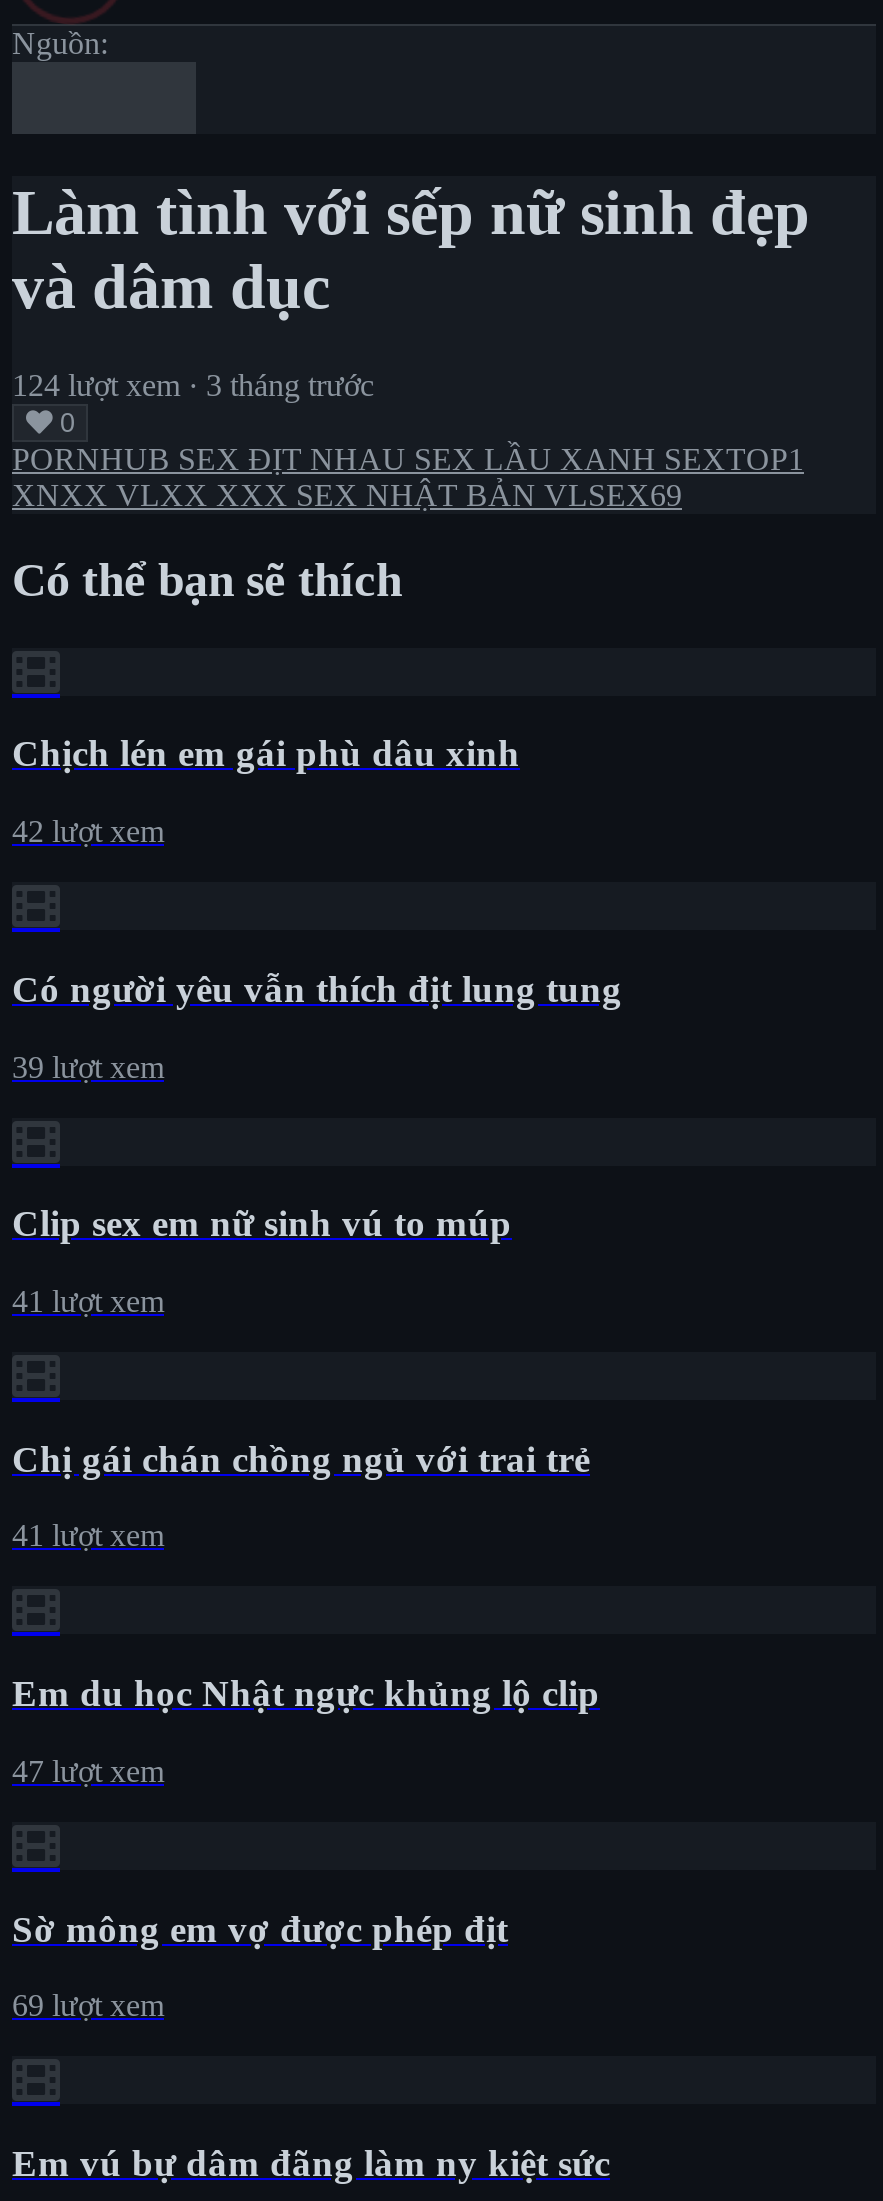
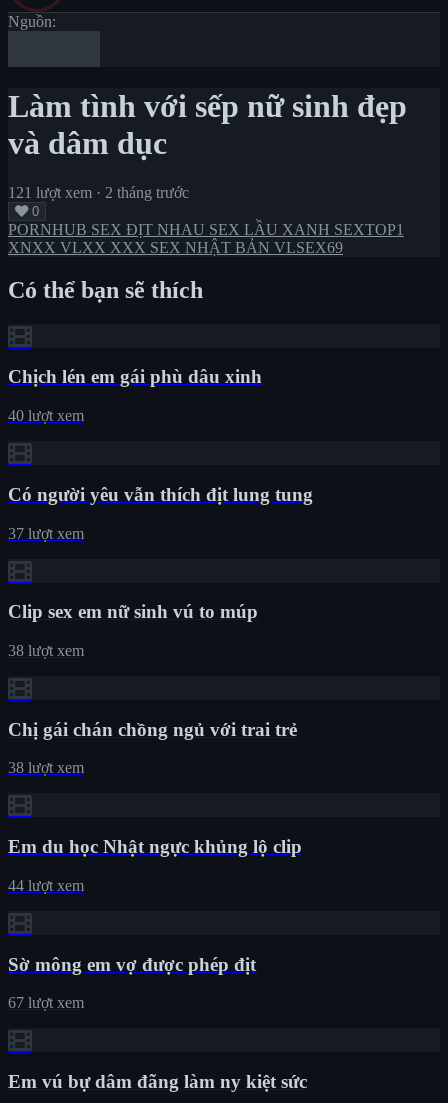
- 124 lượt xem · 3 tháng trước
+ 121 lượt xem · 2 tháng trước

- 42 lượt xem
+ 40 lượt xem

- 39 lượt xem
+ 37 lượt xem

- 41 lượt xem
+ 38 lượt xem

- 41 lượt xem
+ 38 lượt xem

- 47 lượt xem
+ 44 lượt xem

- 69 lượt xem
+ 67 lượt xem
